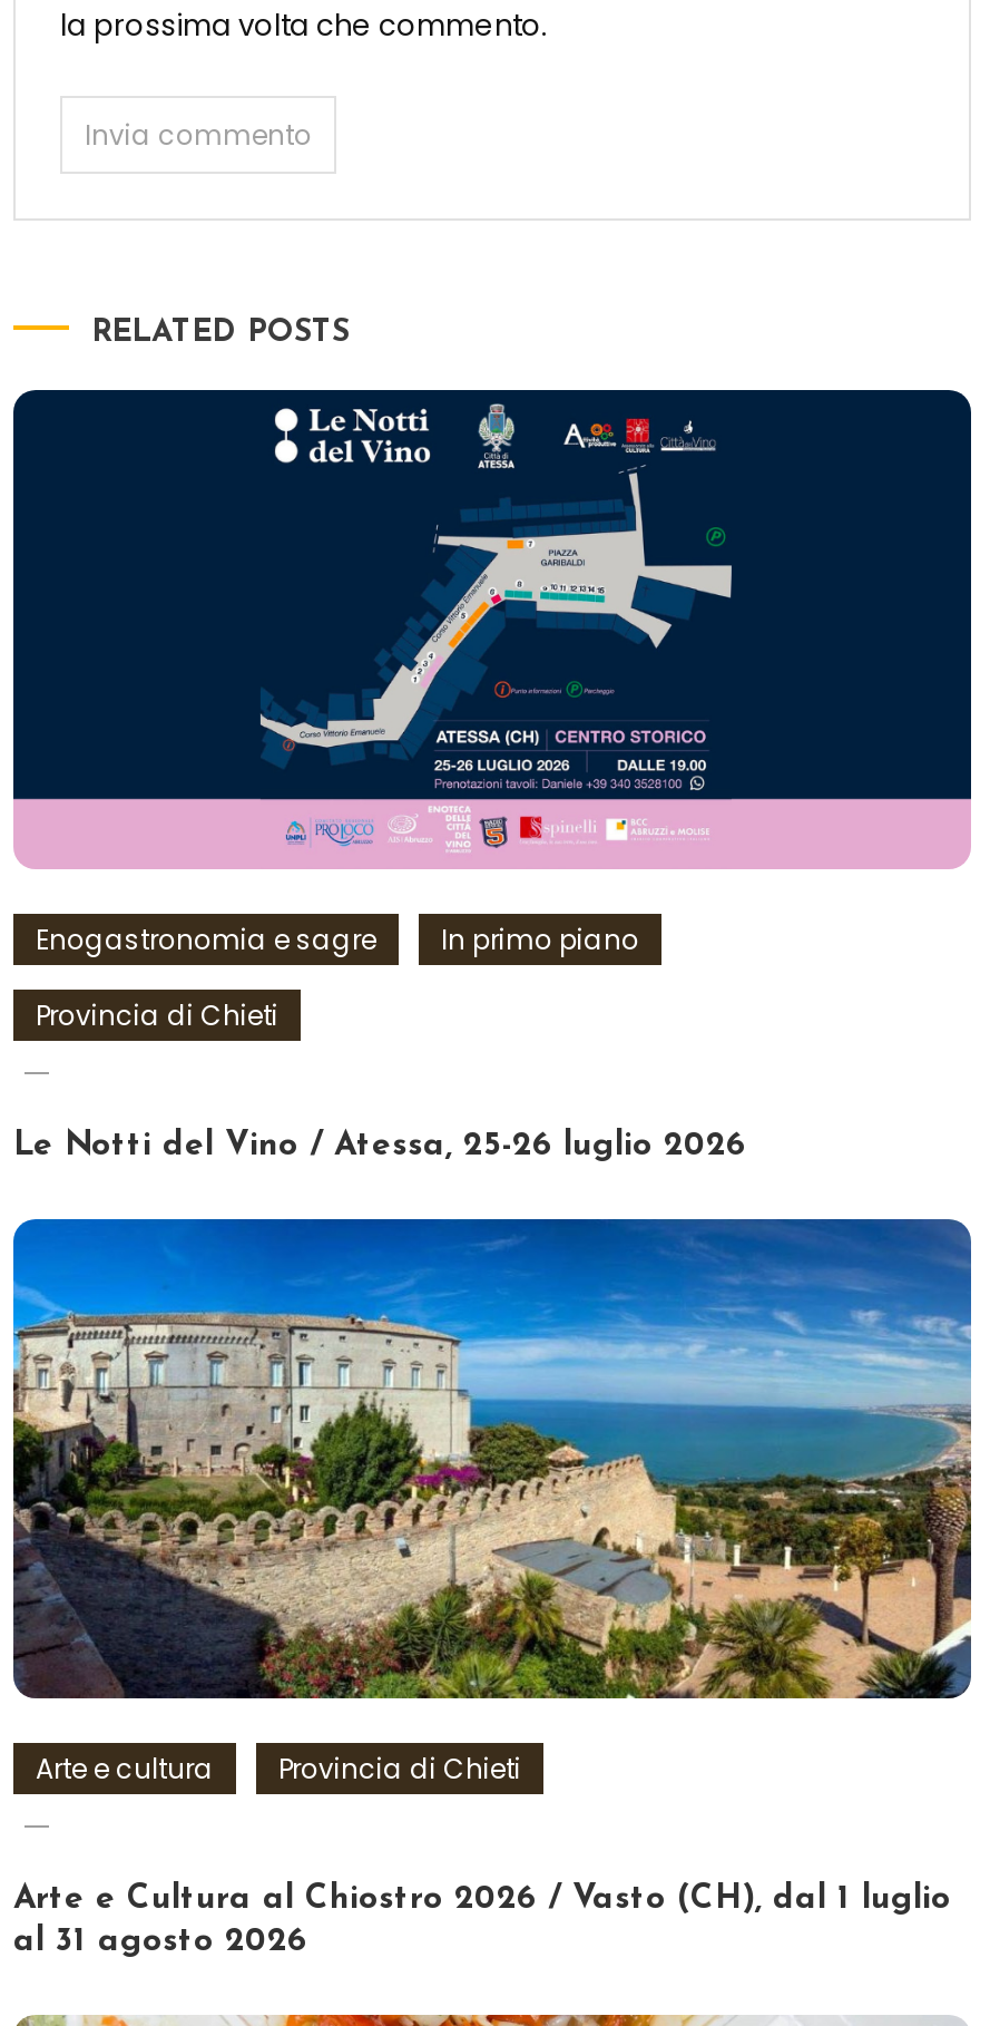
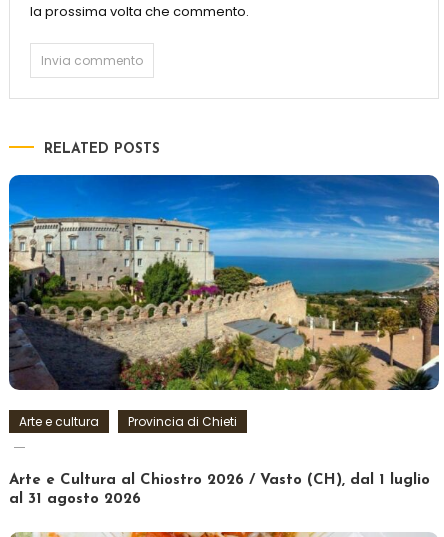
- [image]
- Enogastronomia e sagre
- In primo piano
- Provincia di Chieti

- Le Notti del Vino / Atessa, 25-26 luglio 2026
